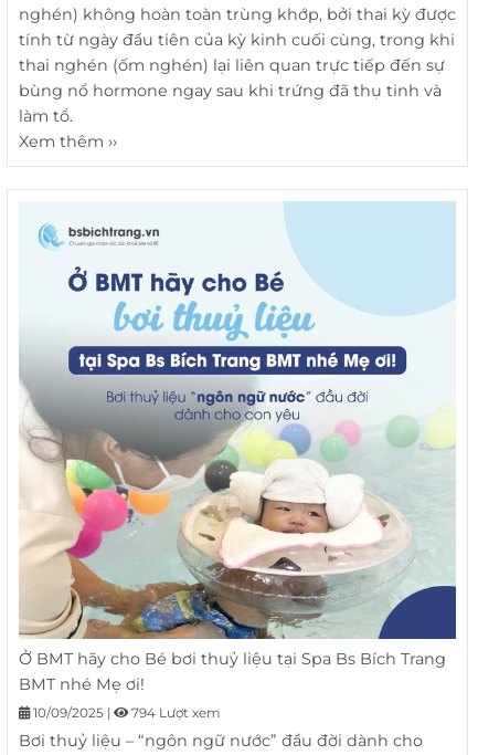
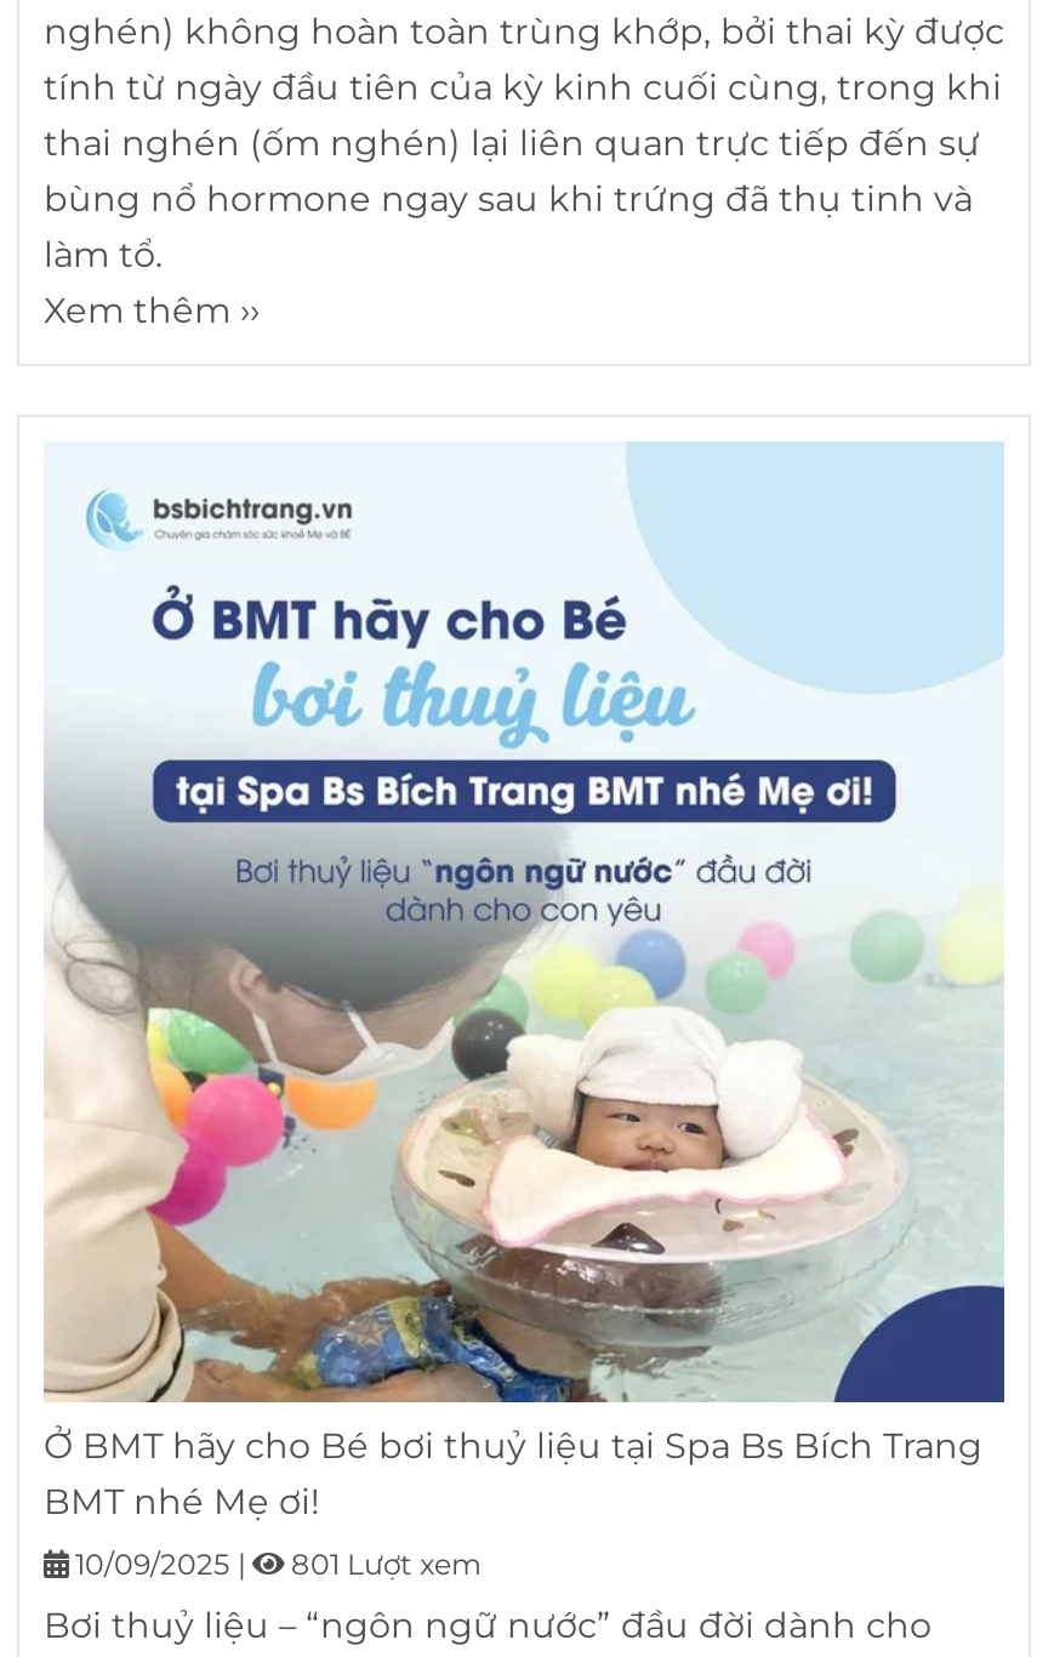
- 794 Lượt xem
+ 801 Lượt xem
